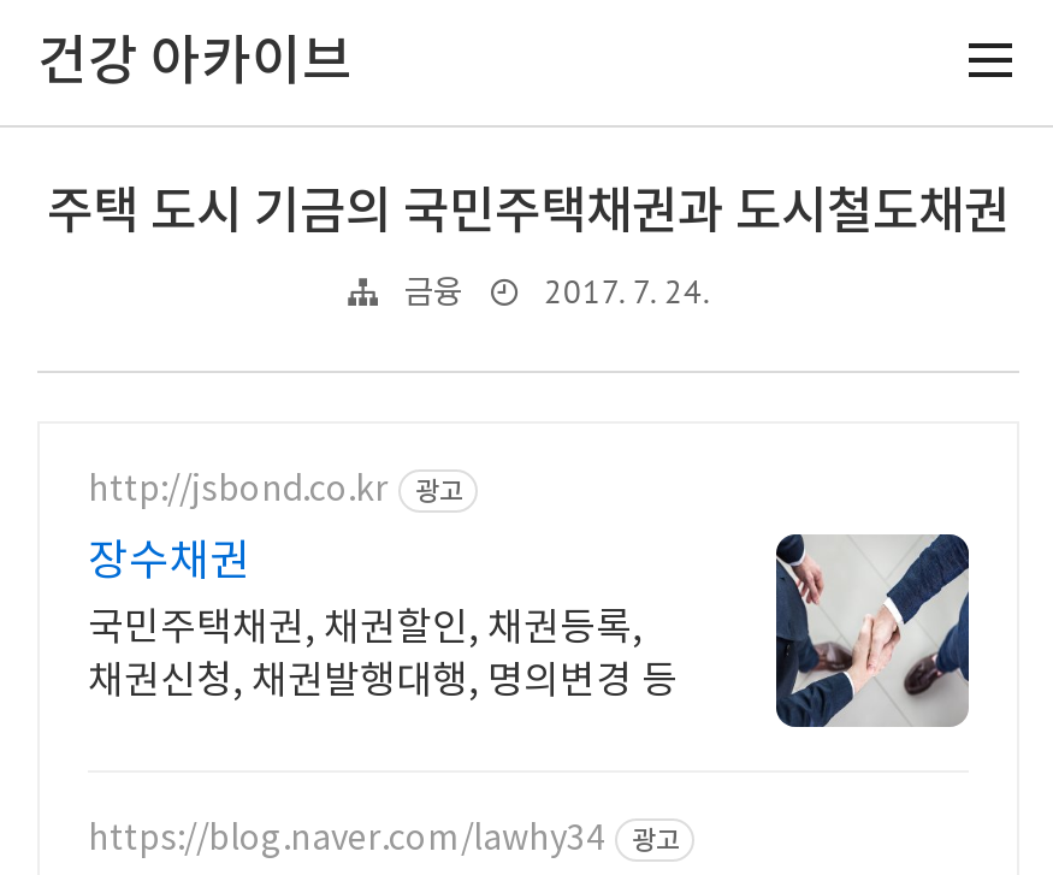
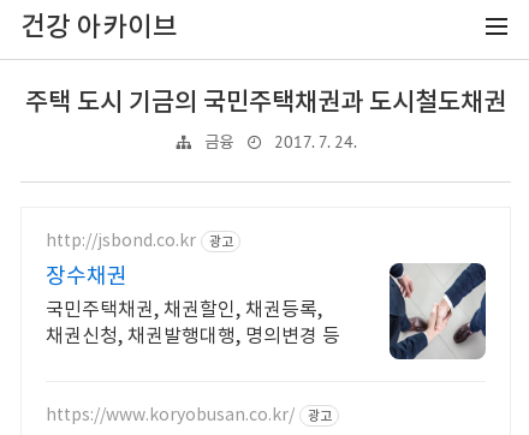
- https://blog.naver.com/lawhy34
+ https://www.koryobusan.co.kr/
